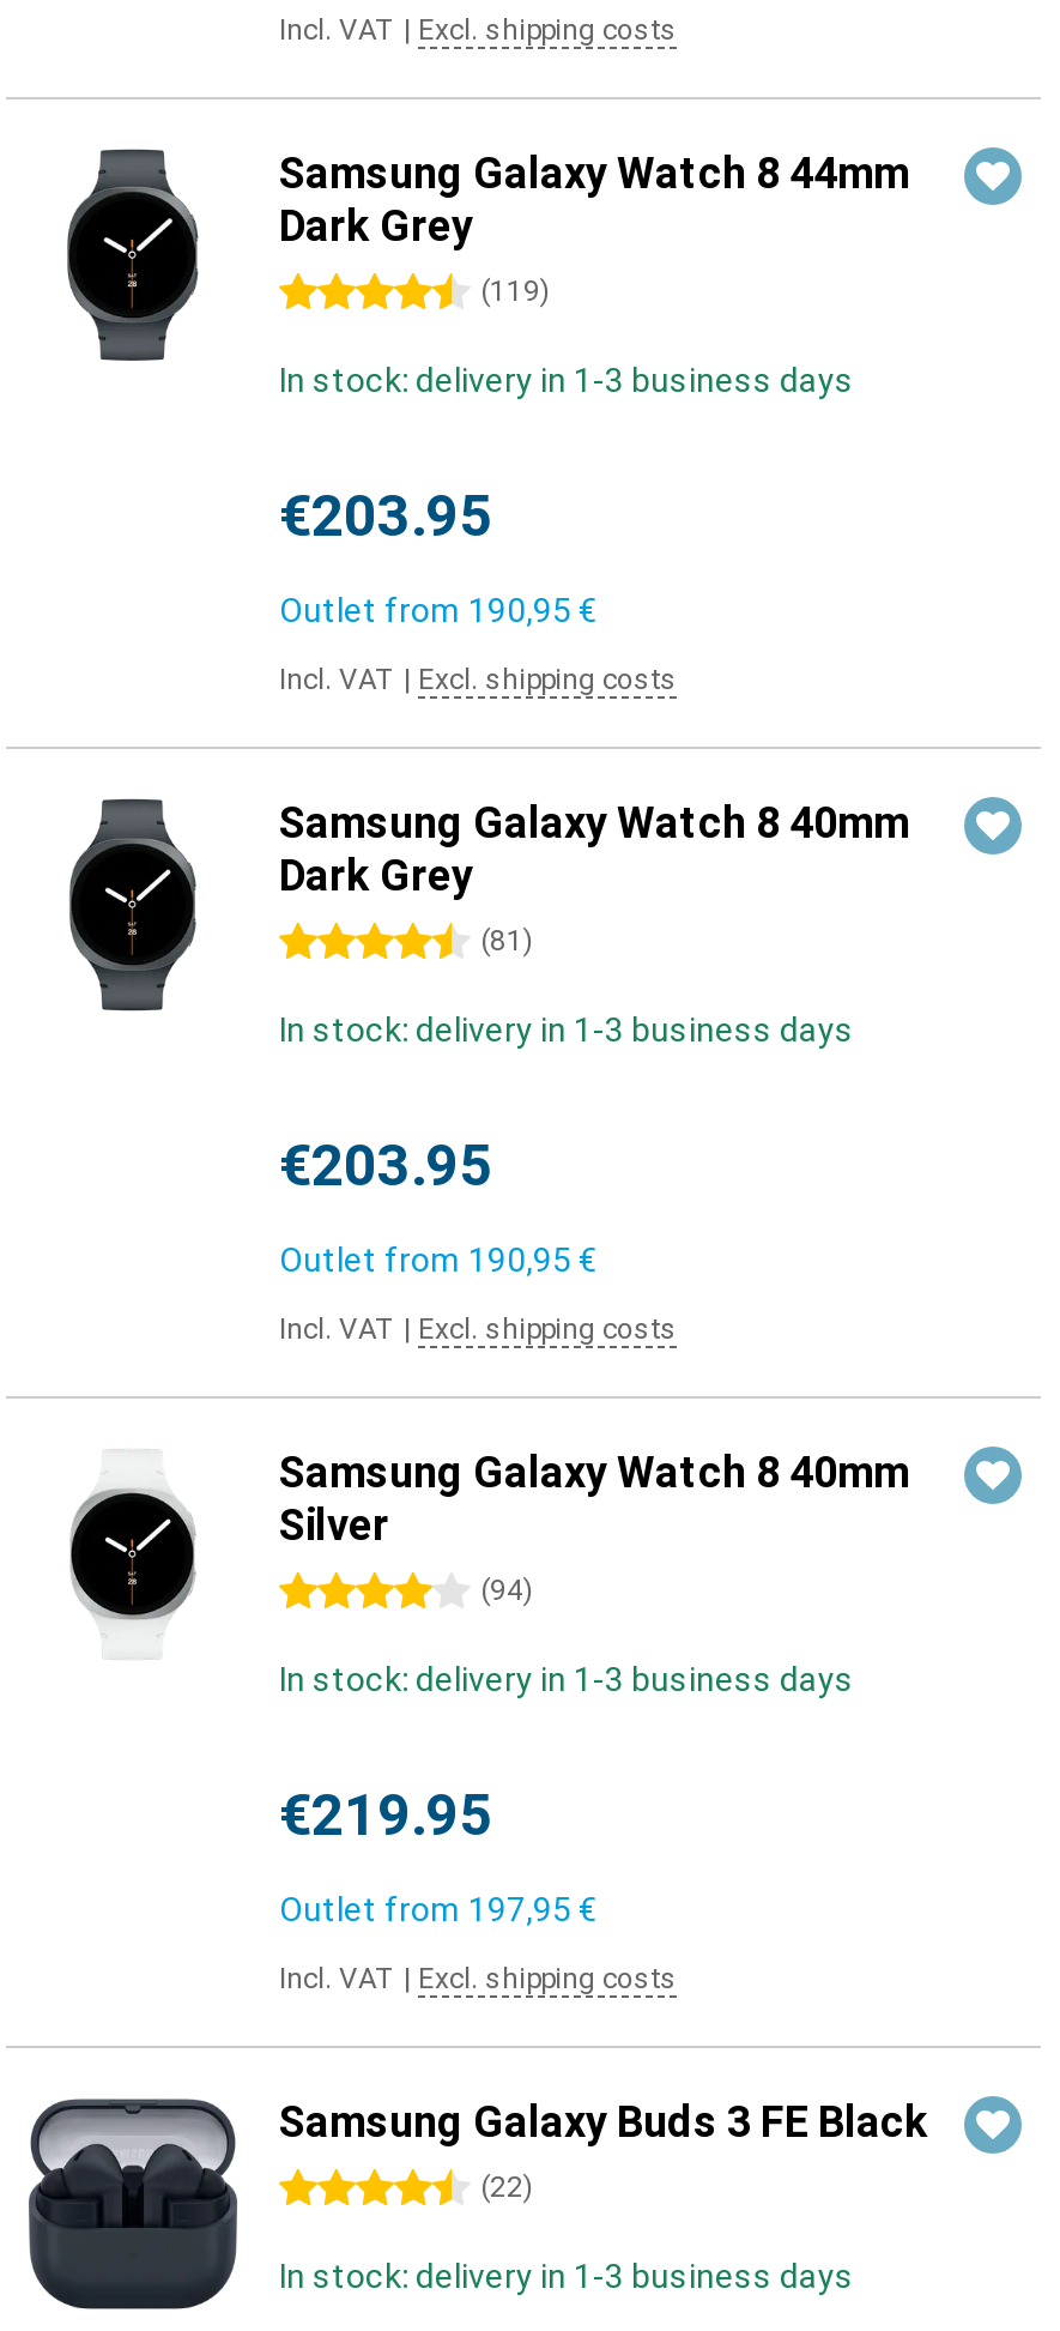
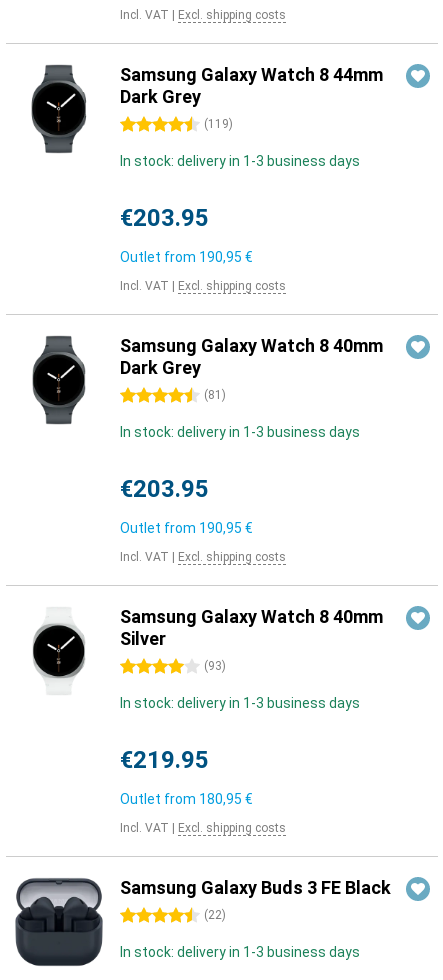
- (94)
+ (93)

- Outlet from 197,95 €
+ Outlet from 180,95 €
